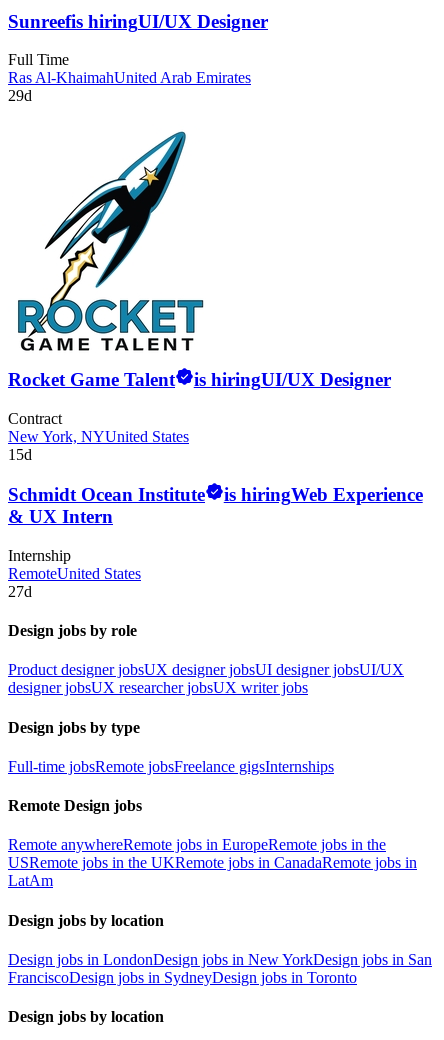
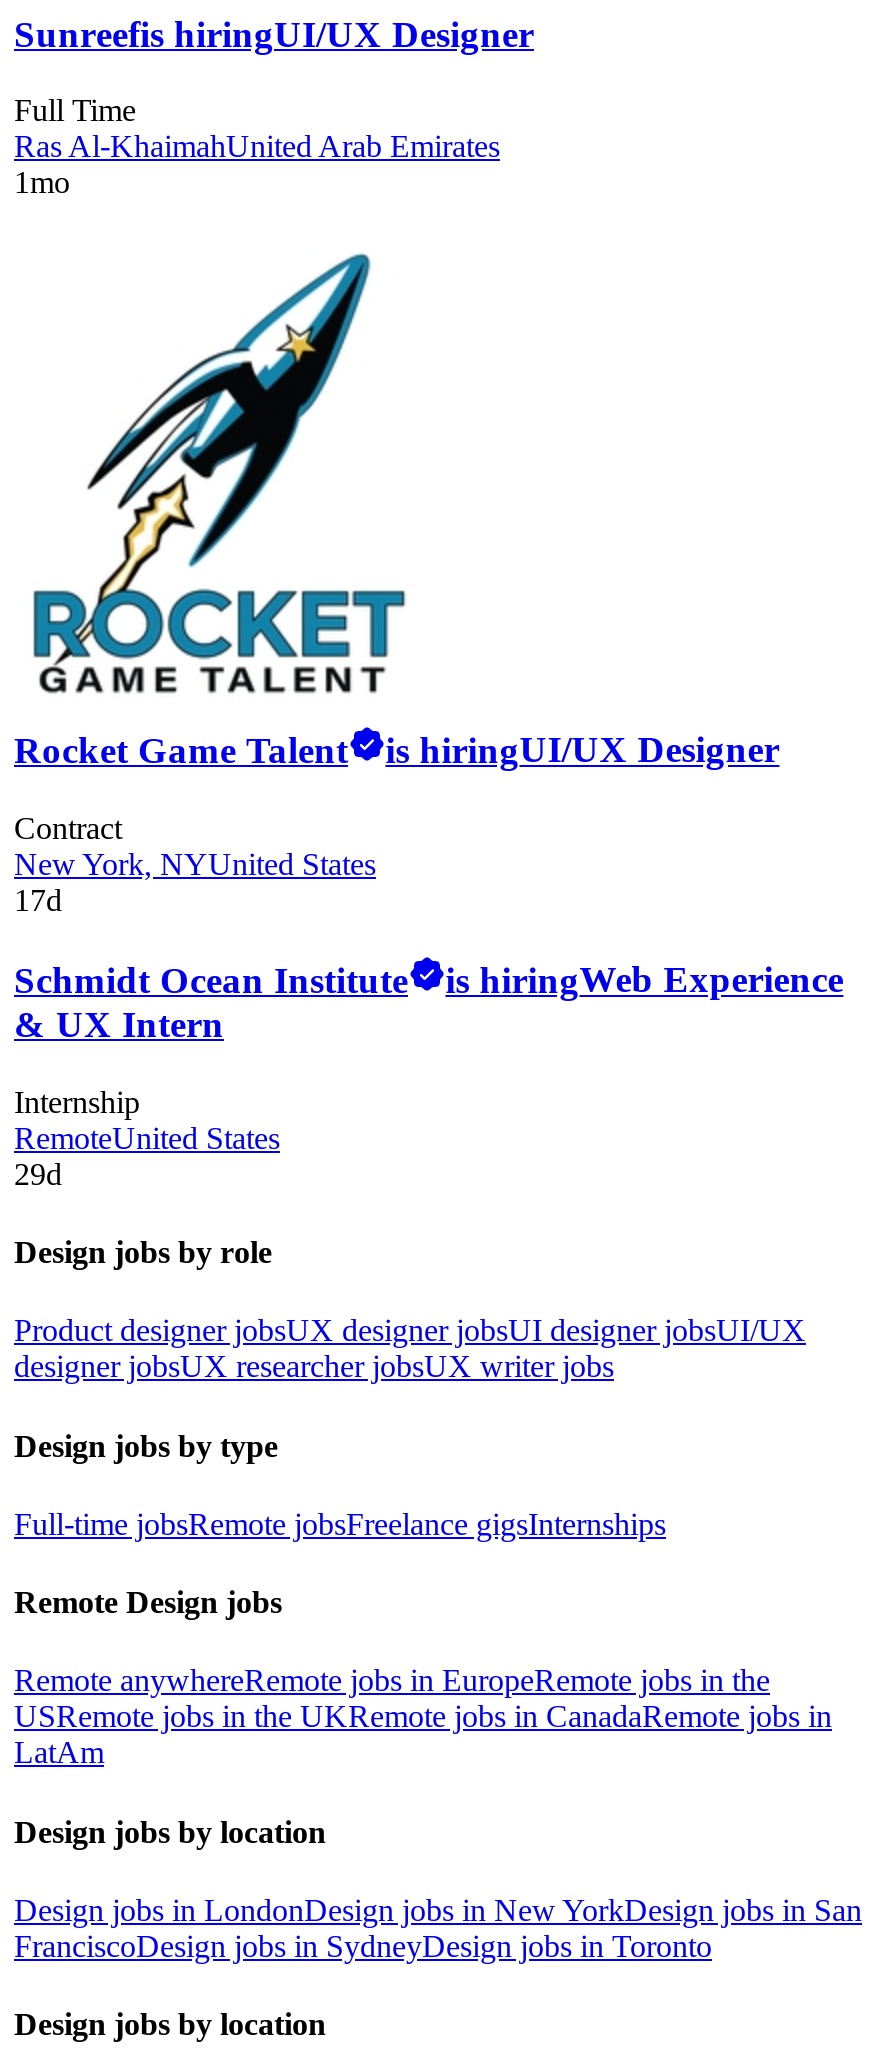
- 29d
+ 1mo

- 15d
+ 17d

- 27d
+ 29d
